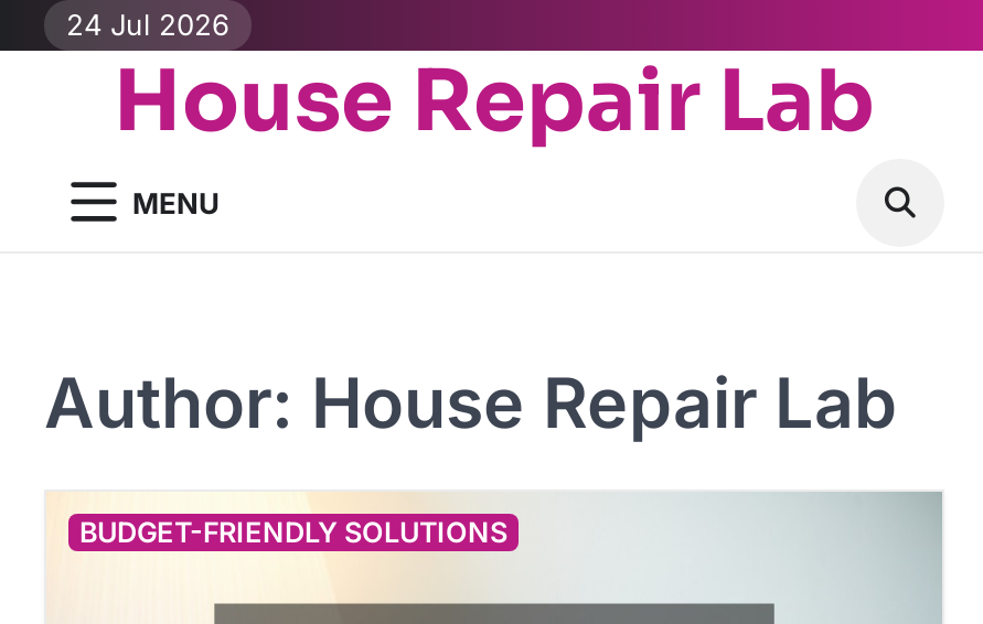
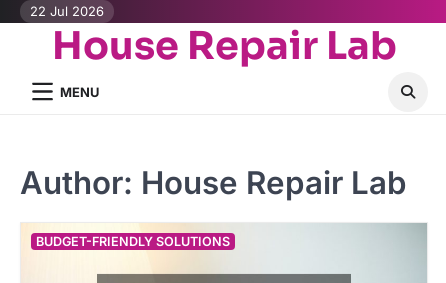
- 24 Jul 2026
+ 22 Jul 2026
